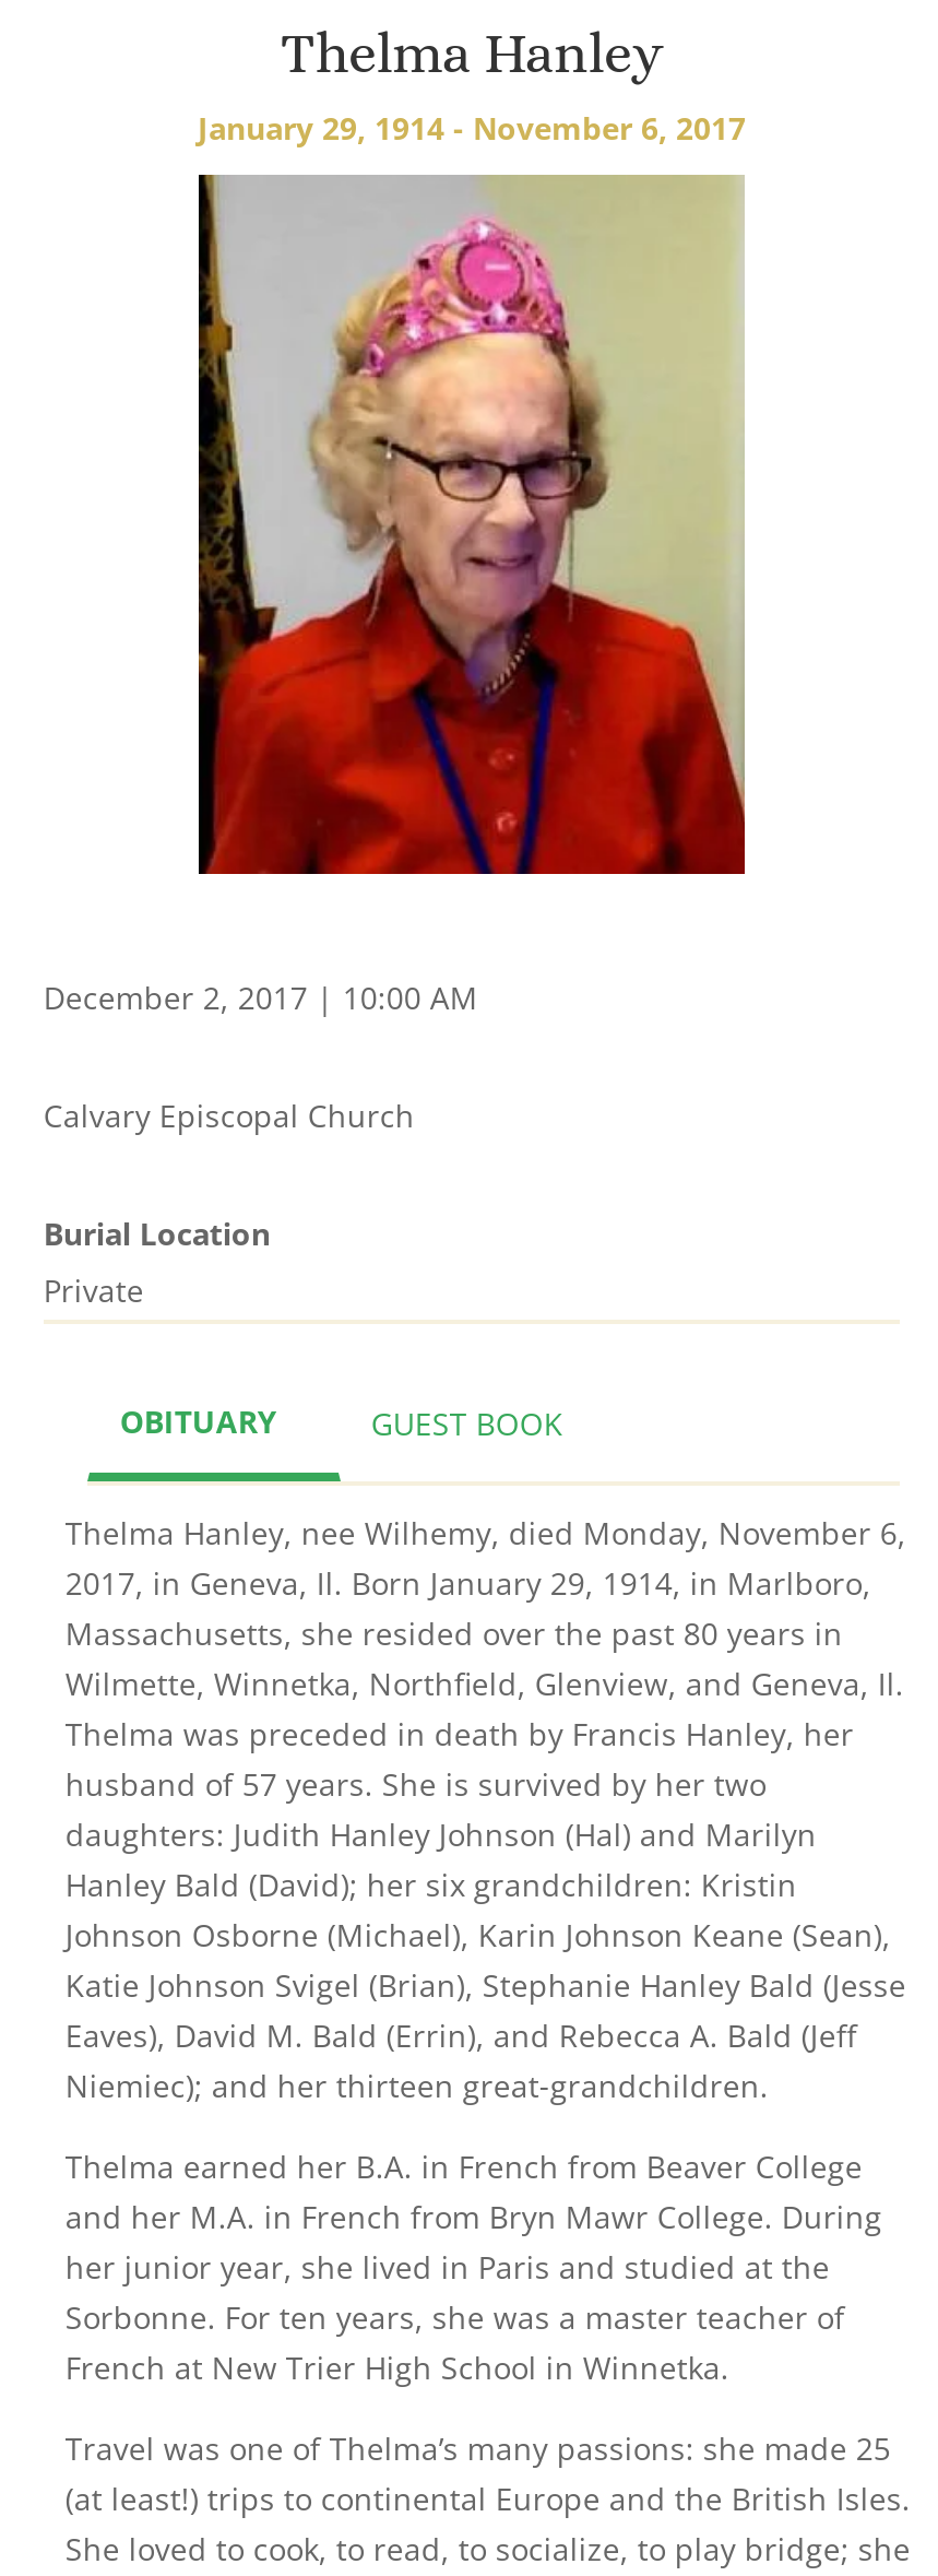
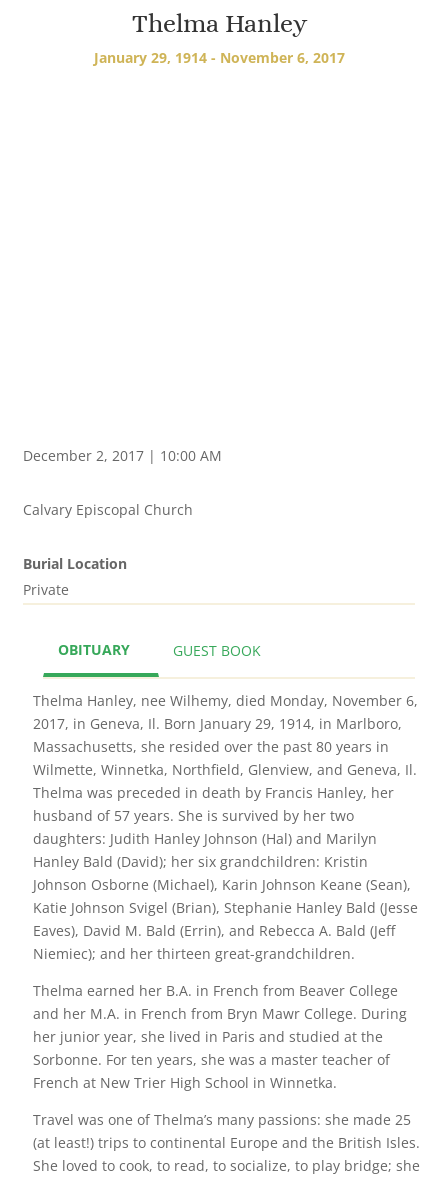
- [image]
